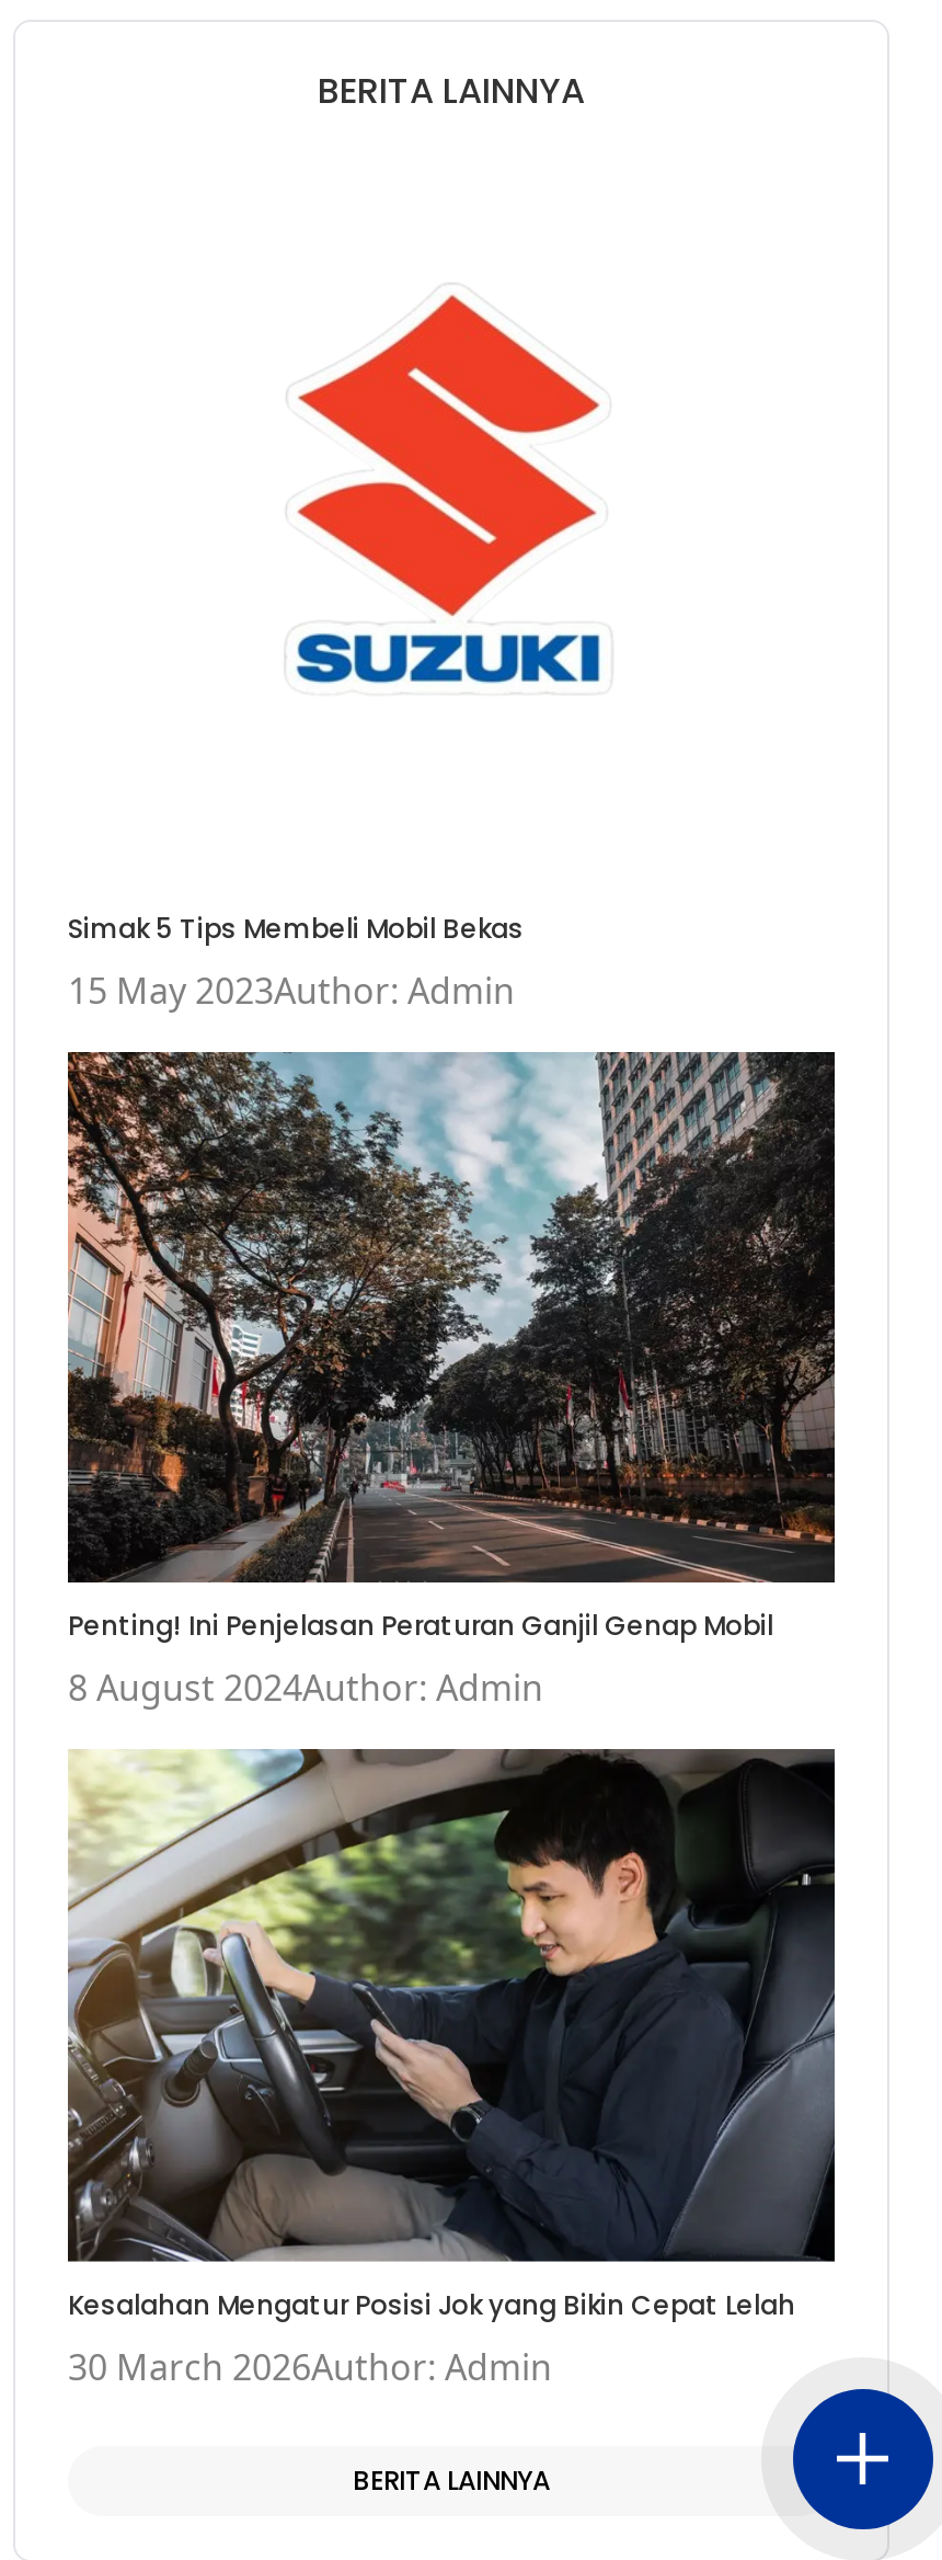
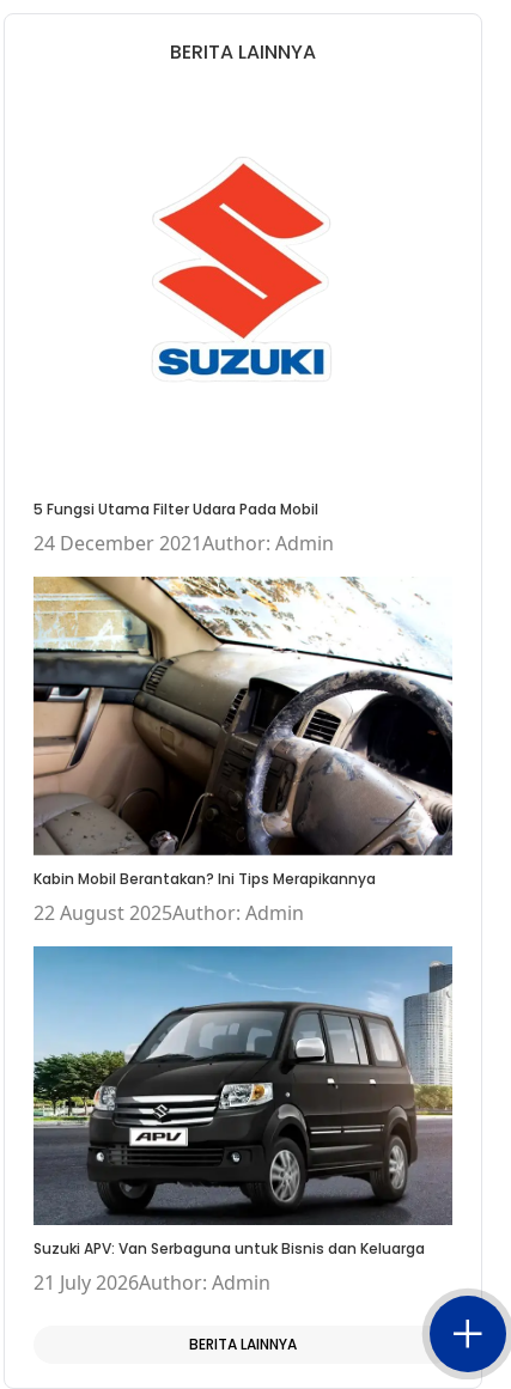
- Simak 5 Tips Membeli Mobil Bekas
- 15 May 2023Author: Admin
+ 5 Fungsi Utama Filter Udara Pada Mobil
+ 24 December 2021Author: Admin

- [image]
- Penting! Ini Penjelasan Peraturan Ganjil Genap Mobil
- 8 August 2024Author: Admin
+ [image]
+ Kabin Mobil Berantakan? Ini Tips Merapikannya
+ 22 August 2025Author: Admin

- [image]
- Kesalahan Mengatur Posisi Jok yang Bikin Cepat Lelah
- 30 March 2026Author: Admin
+ [image]
+ Suzuki APV: Van Serbaguna untuk Bisnis dan Keluarga
+ 21 July 2026Author: Admin
